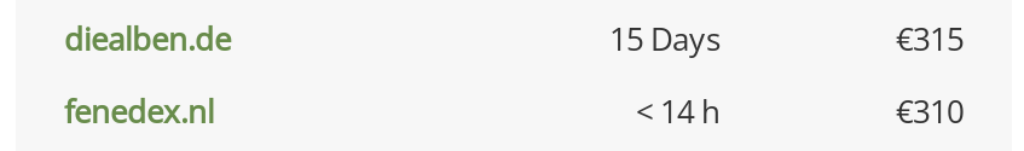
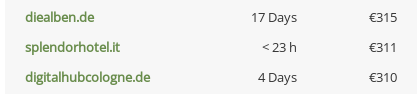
- 15 Days
+ 17 Days

- fenedex.nl
- < 14 h
+ splendorhotel.it
+ < 23 h
+ €311
+ digitalhubcologne.de
+ 4 Days
